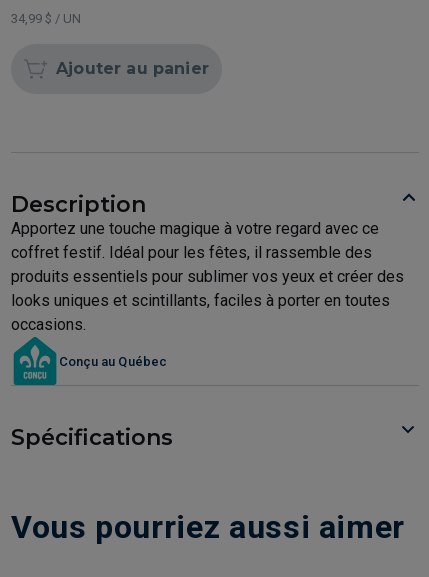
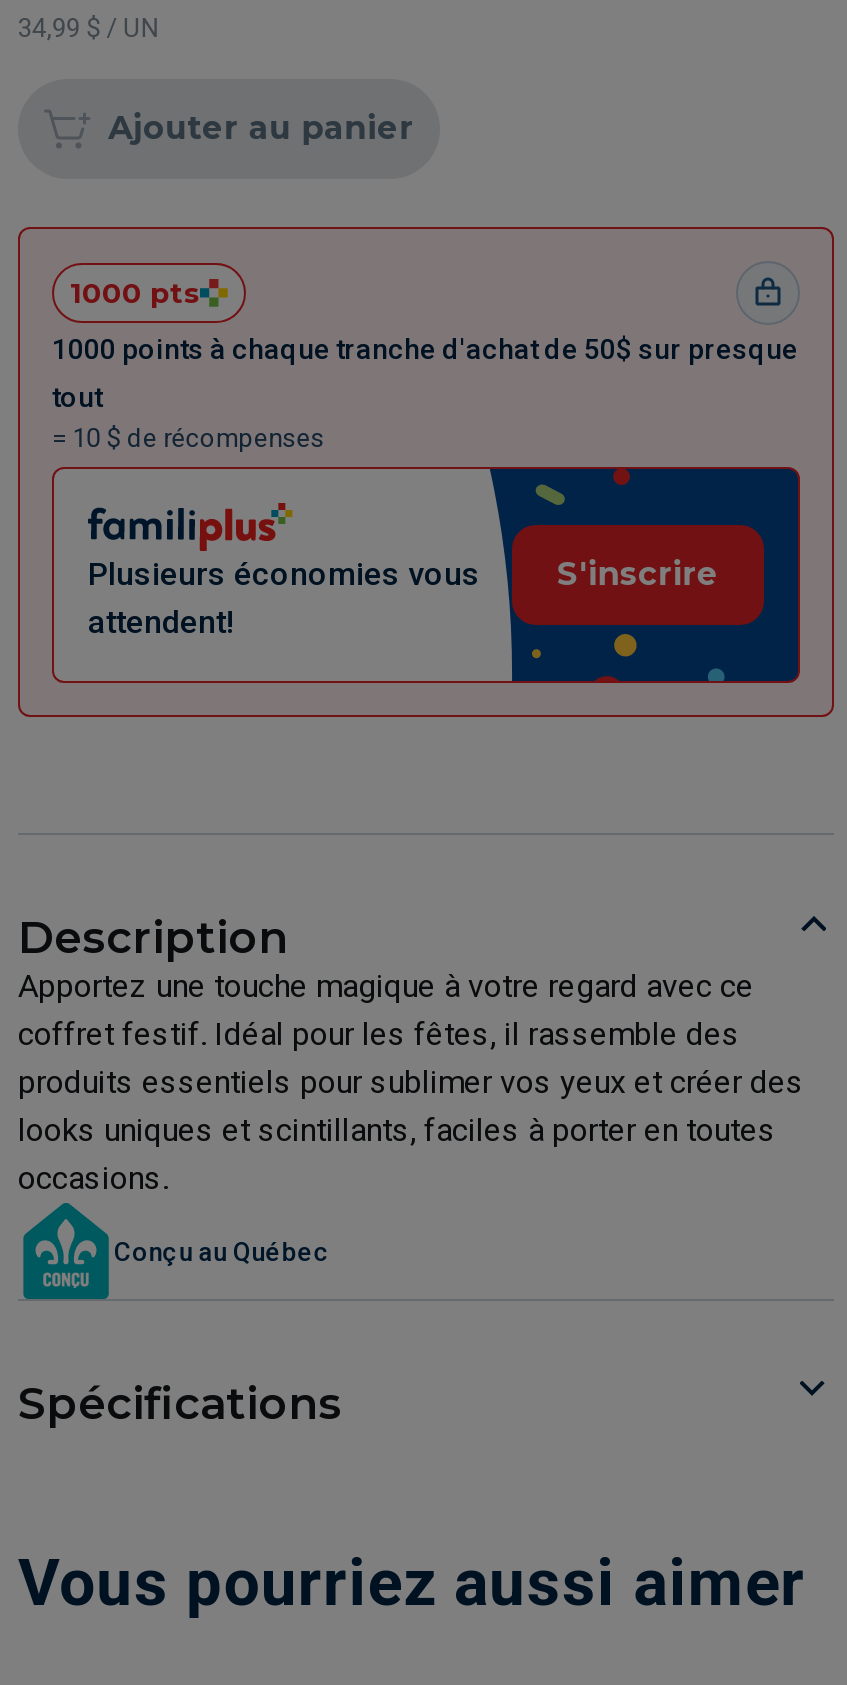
+ [image]
+ 1000 pts
+ 1000 points à chaque tranche d'achat de 50$ sur presque
+ tout
+ = 10 $ de récompenses

+ Plusieurs économies vous
+ attendent!

+ S'inscrire
